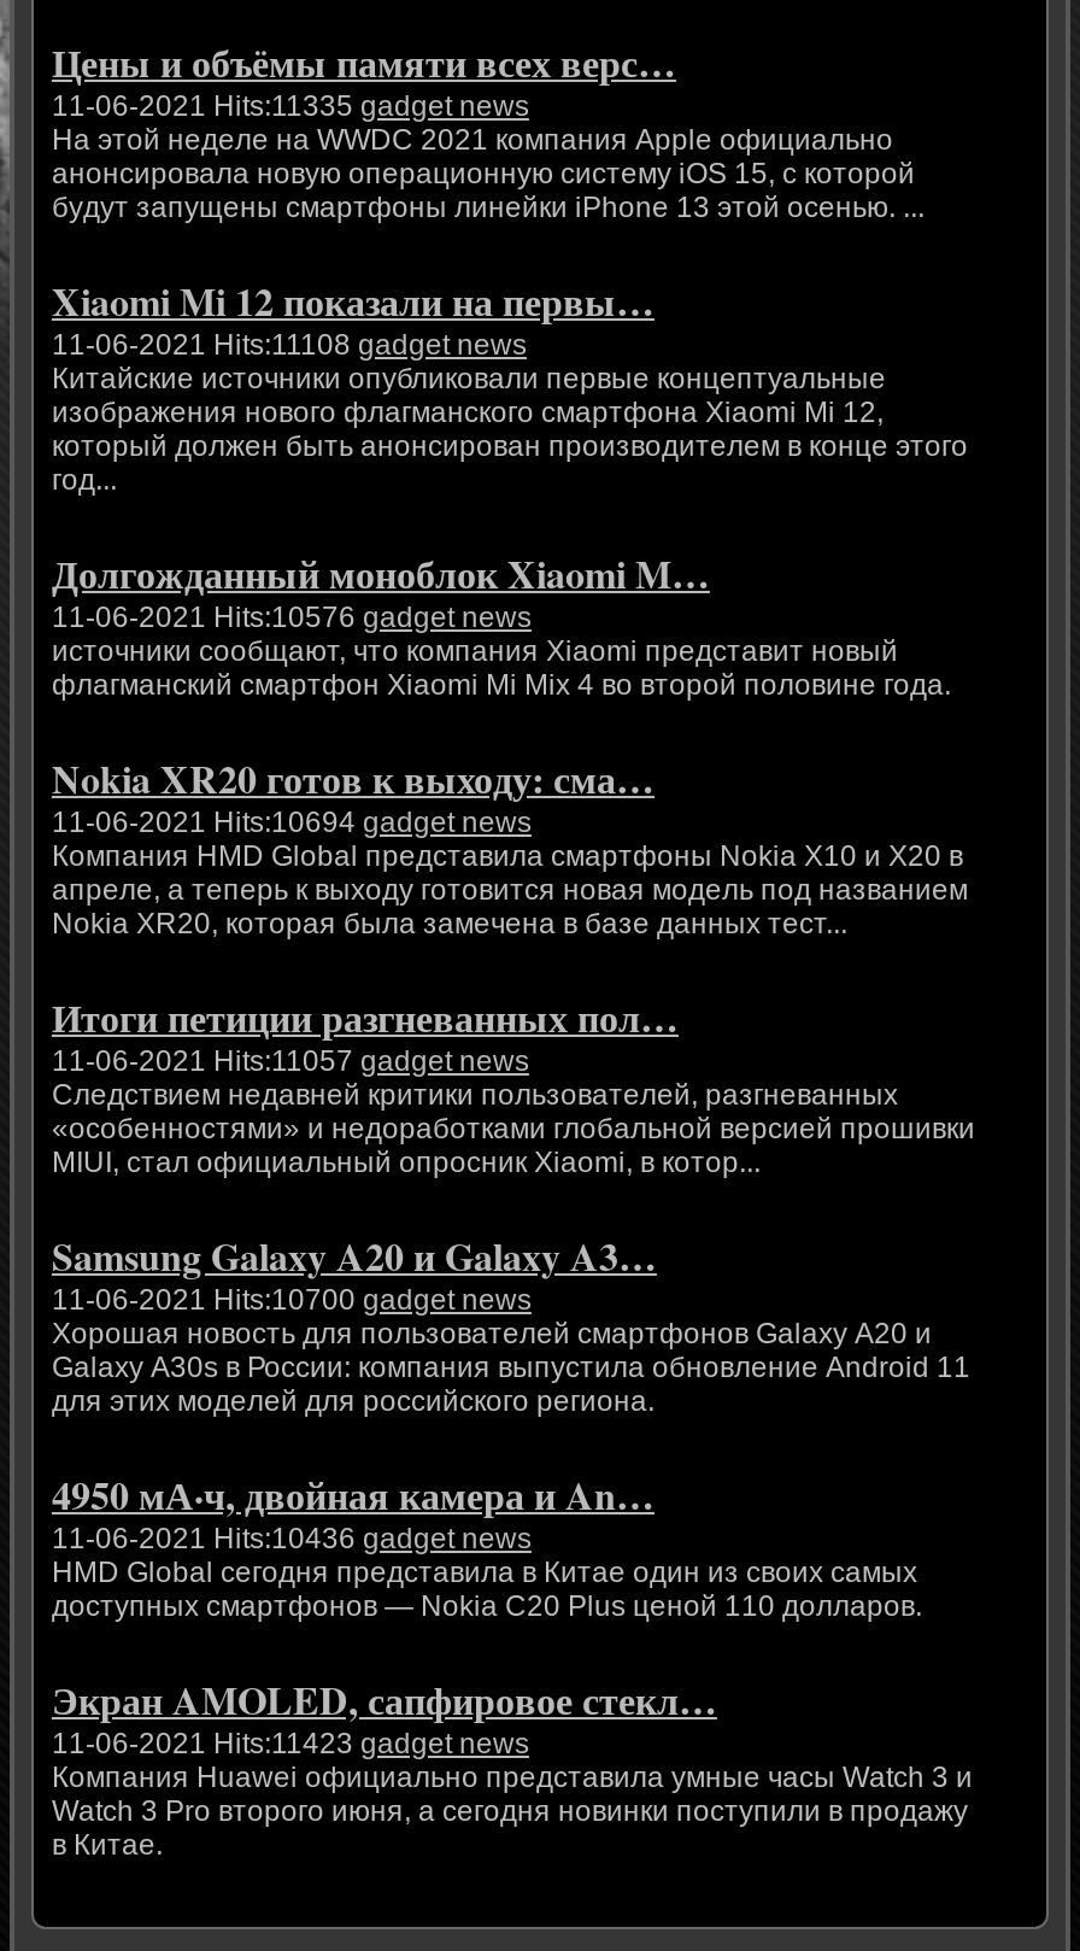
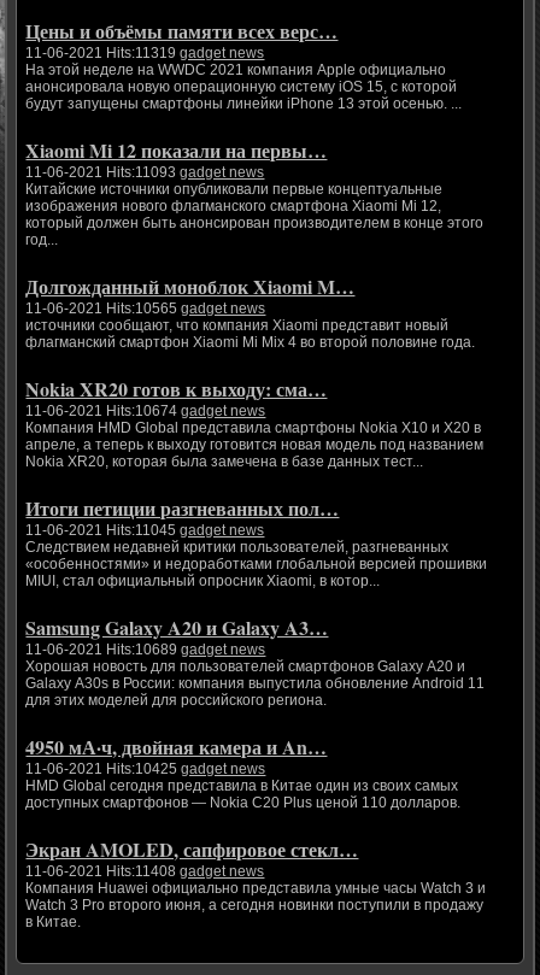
- 11-06-2021 Hits:11335 gadget news
+ 11-06-2021 Hits:11319 gadget news

- 11-06-2021 Hits:11108 gadget news
+ 11-06-2021 Hits:11093 gadget news

- 11-06-2021 Hits:10576 gadget news
+ 11-06-2021 Hits:10565 gadget news

- 11-06-2021 Hits:10694 gadget news
+ 11-06-2021 Hits:10674 gadget news

- 11-06-2021 Hits:11057 gadget news
+ 11-06-2021 Hits:11045 gadget news

- 11-06-2021 Hits:10700 gadget news
+ 11-06-2021 Hits:10689 gadget news

- 11-06-2021 Hits:10436 gadget news
+ 11-06-2021 Hits:10425 gadget news

- 11-06-2021 Hits:11423 gadget news
+ 11-06-2021 Hits:11408 gadget news
